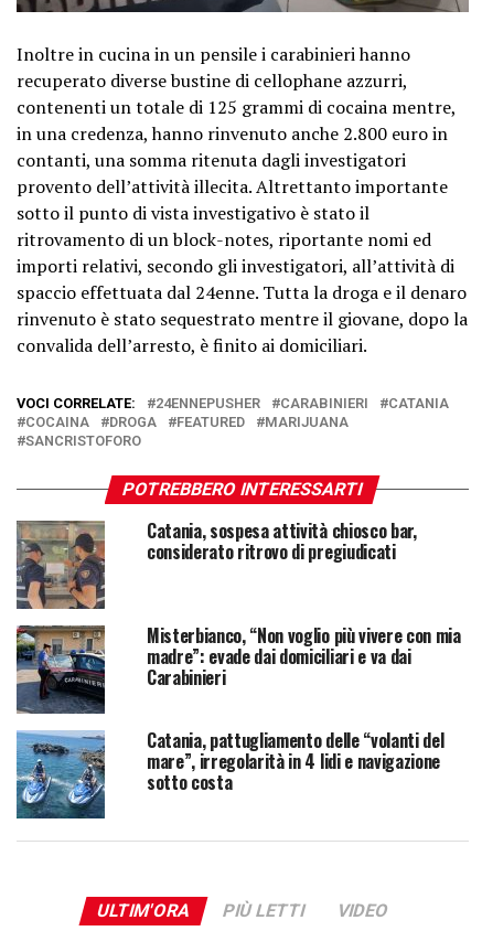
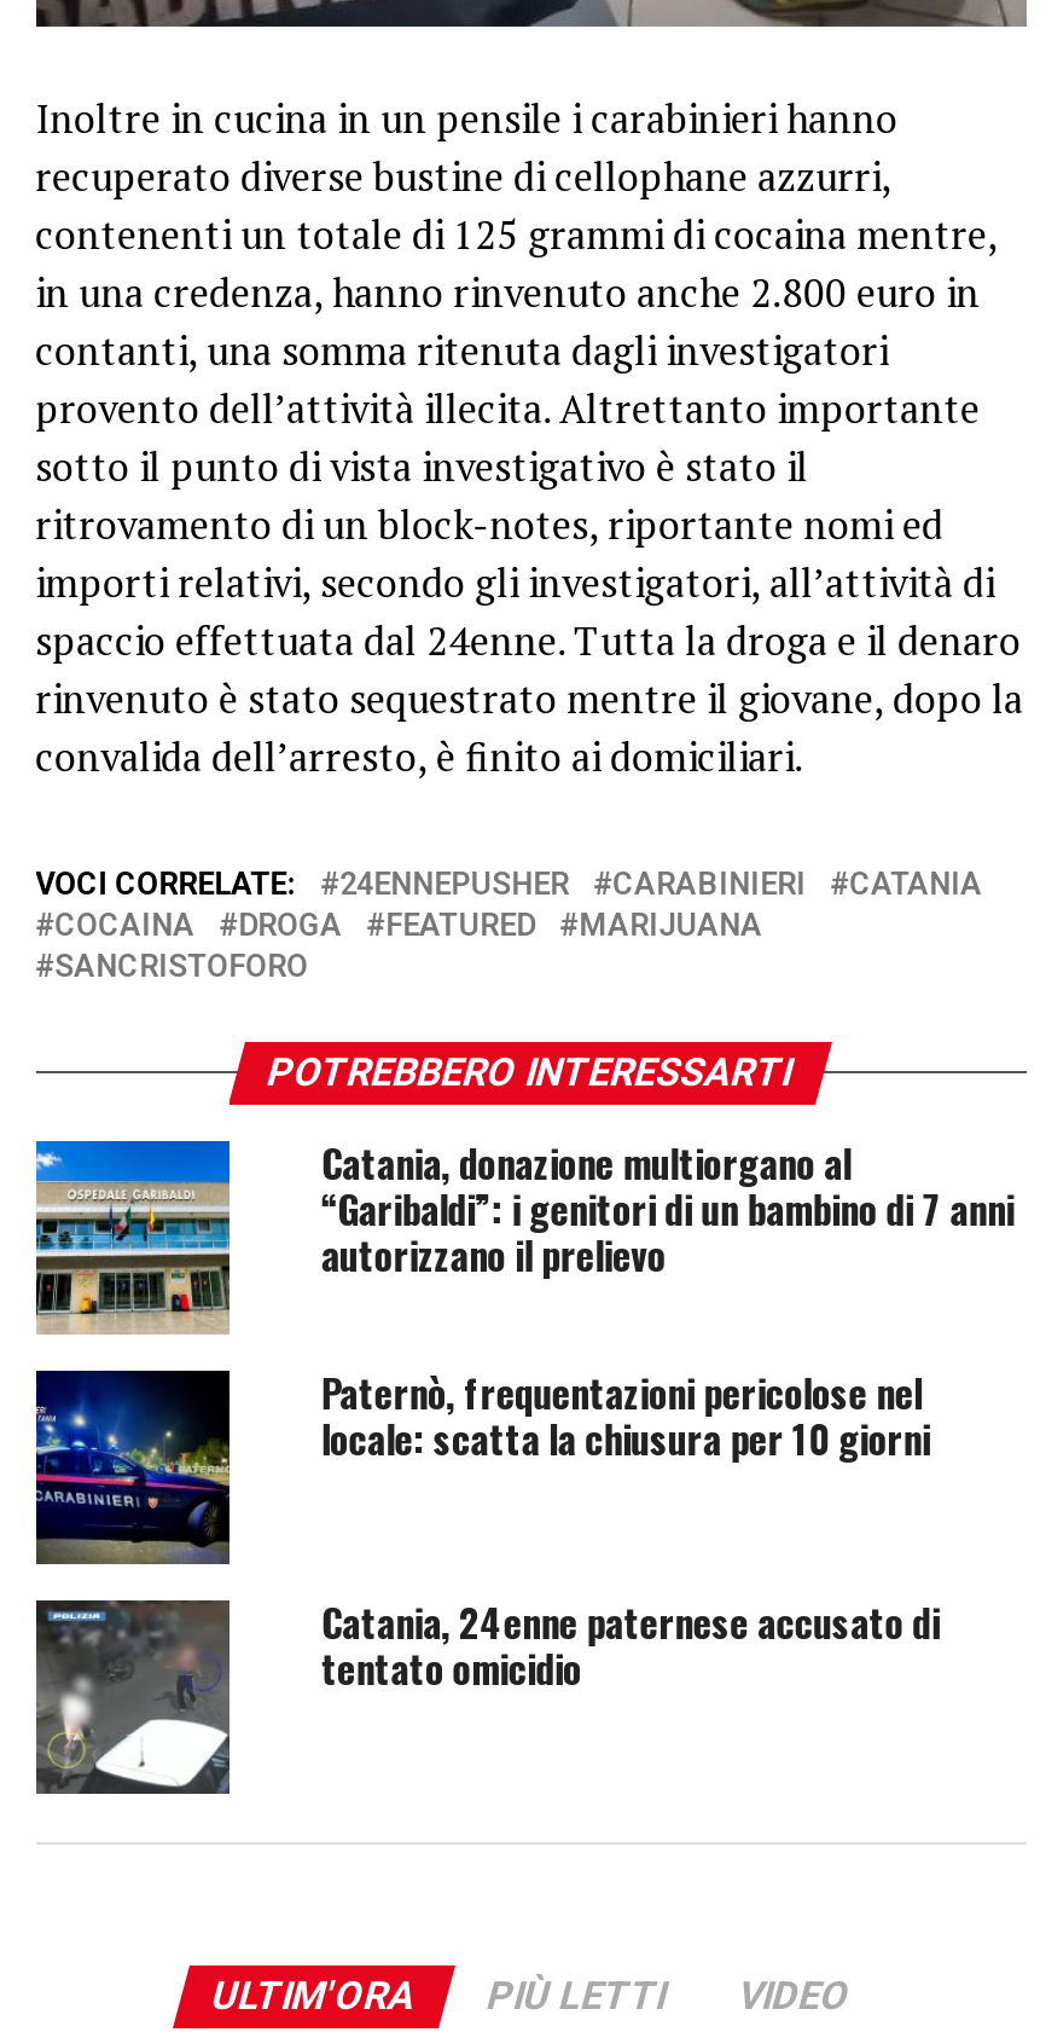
- [image]
- Catania, sospesa attività chiosco bar,
- considerato ritrovo di pregiudicati
+ [image]
+ Catania, donazione multiorgano al
+ “Garibaldi”: i genitori di un bambino di 7 anni
+ autorizzano il prelievo

- [image]
- Misterbianco, “Non voglio più vivere con mia
- madre”: evade dai domiciliari e va dai
- Carabinieri
+ [image]
+ Paternò, frequentazioni pericolose nel
+ locale: scatta la chiusura per 10 giorni

- [image]
- Catania, pattugliamento delle “volanti del
- mare”, irregolarità in 4 lidi e navigazione
- sotto costa
+ [image]
+ Catania, 24enne paternese accusato di
+ tentato omicidio
